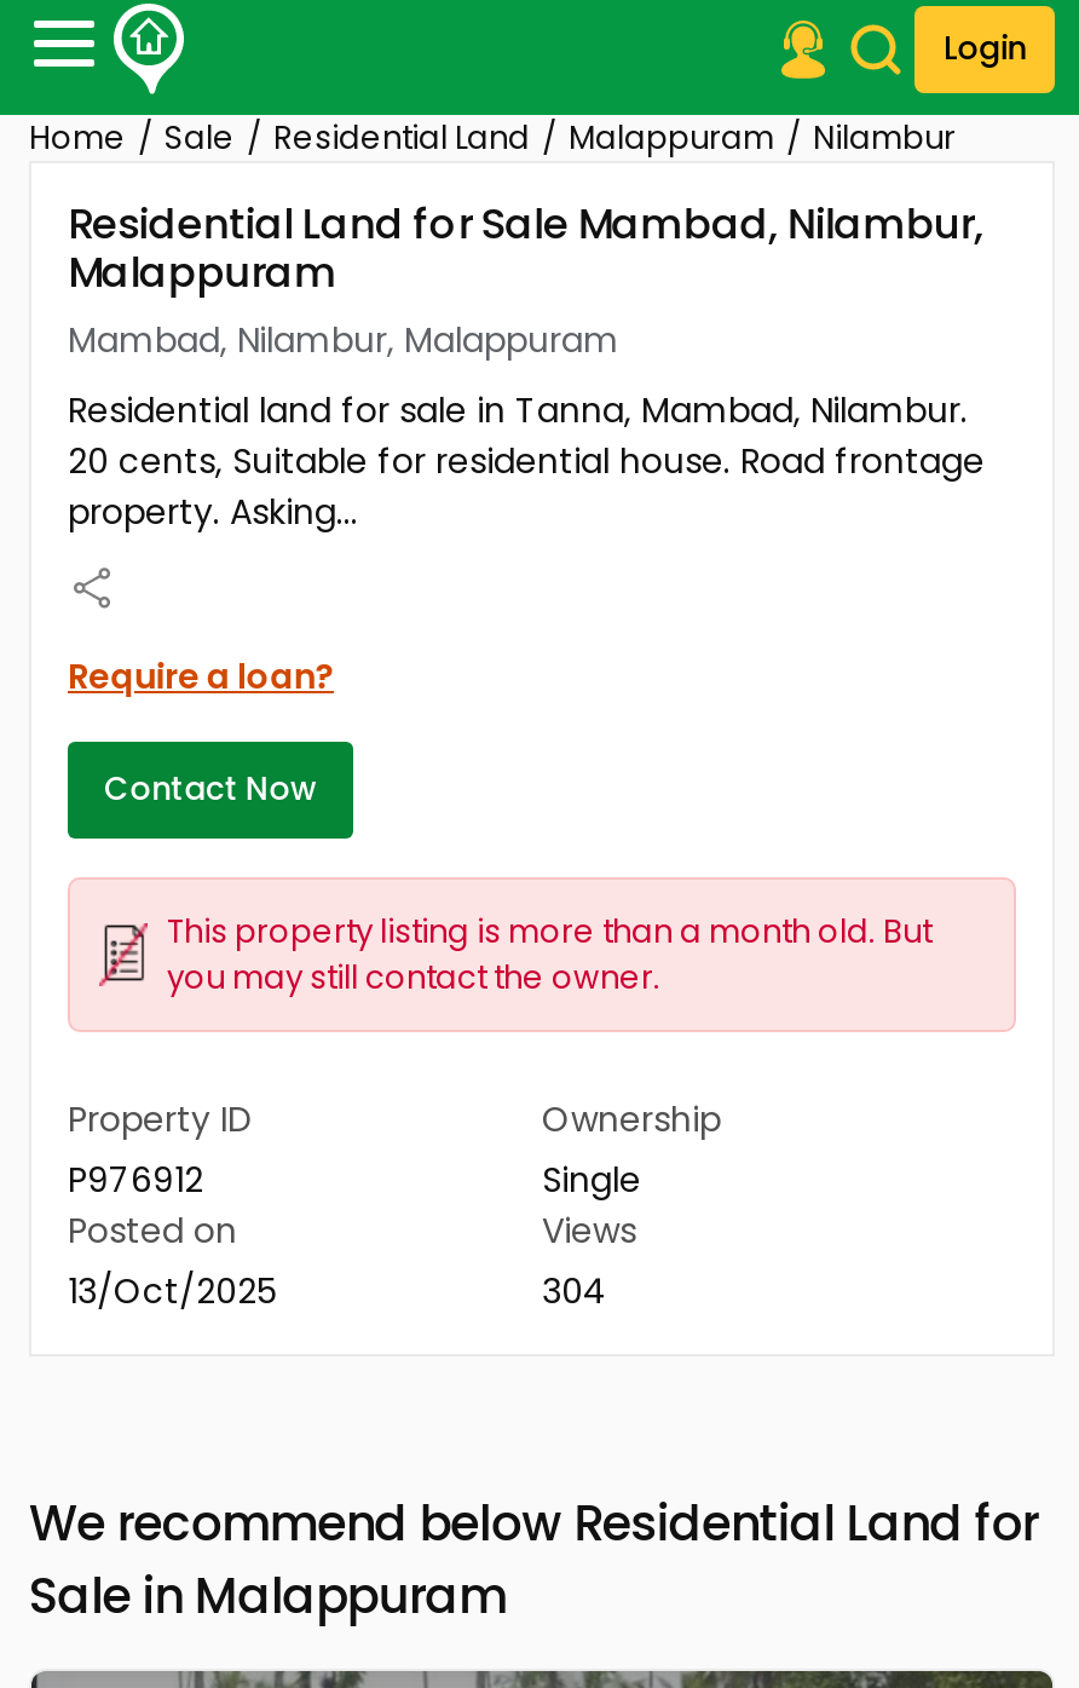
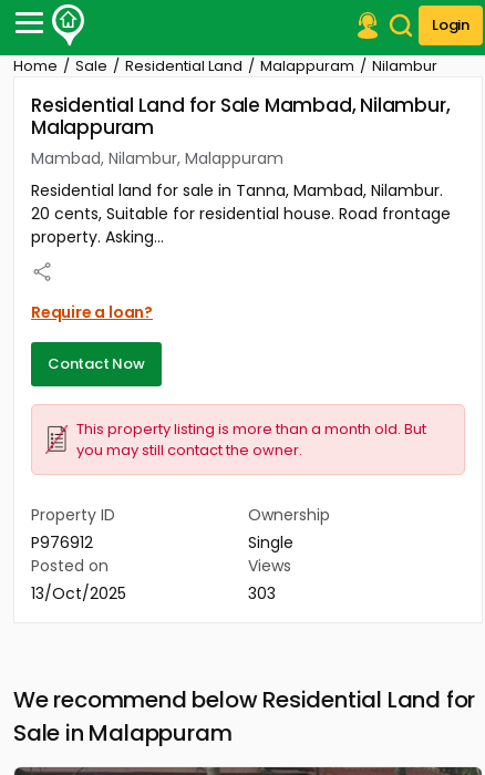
- 304
+ 303
